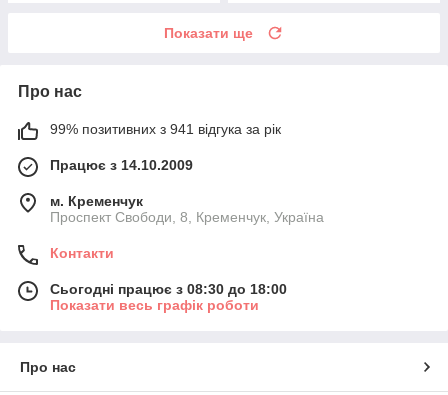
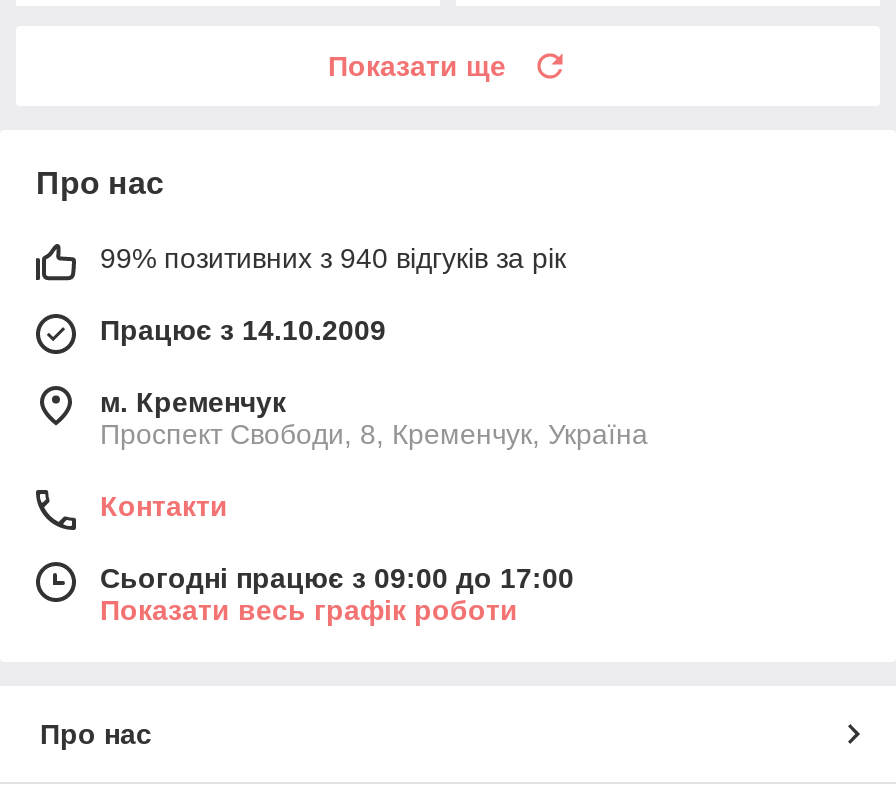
- 99% позитивних з 941 відгука за рік
+ 99% позитивних з 940 відгуків за рік

- Сьогодні працює з 08:30 до 18:00
+ Сьогодні працює з 09:00 до 17:00
